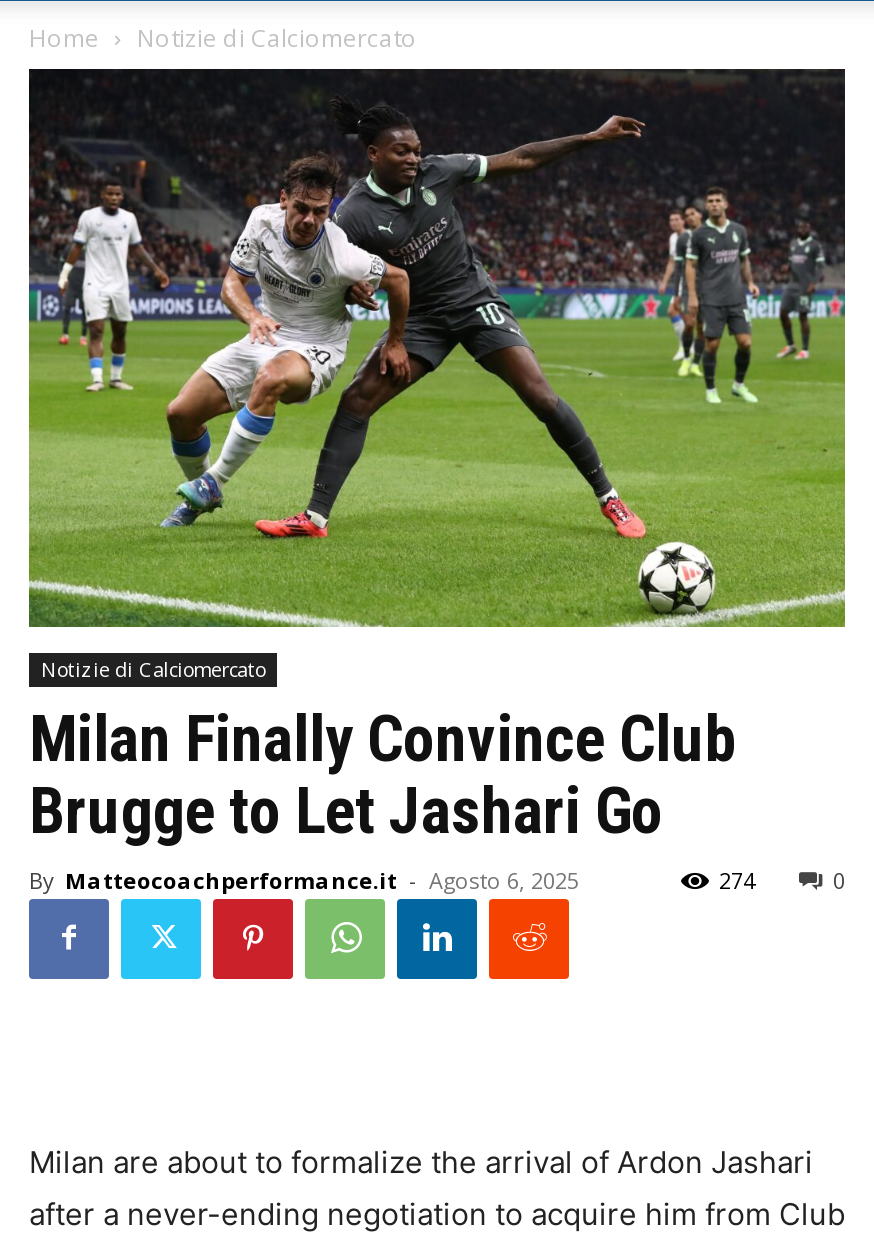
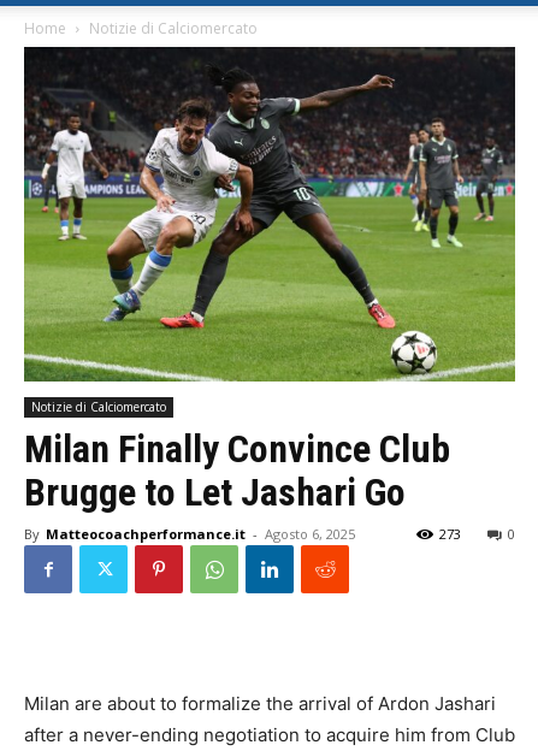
- 274
+ 273
